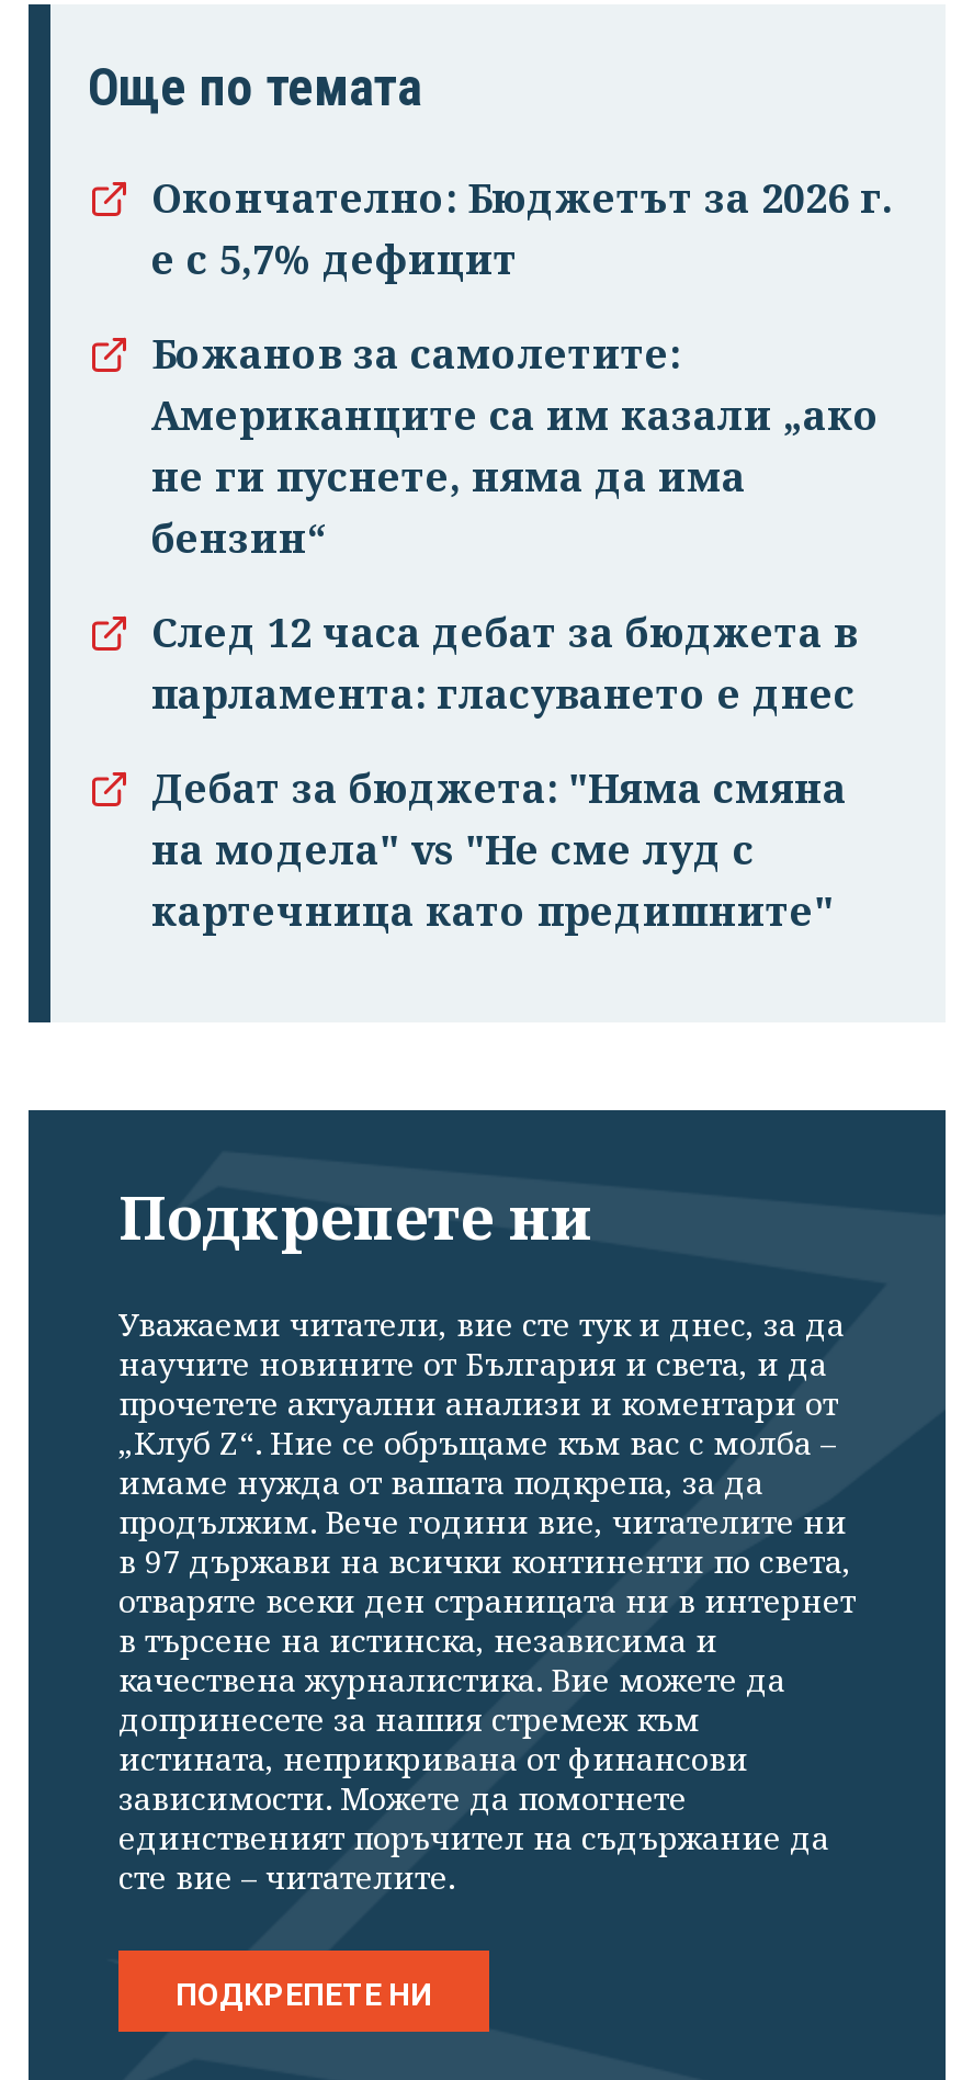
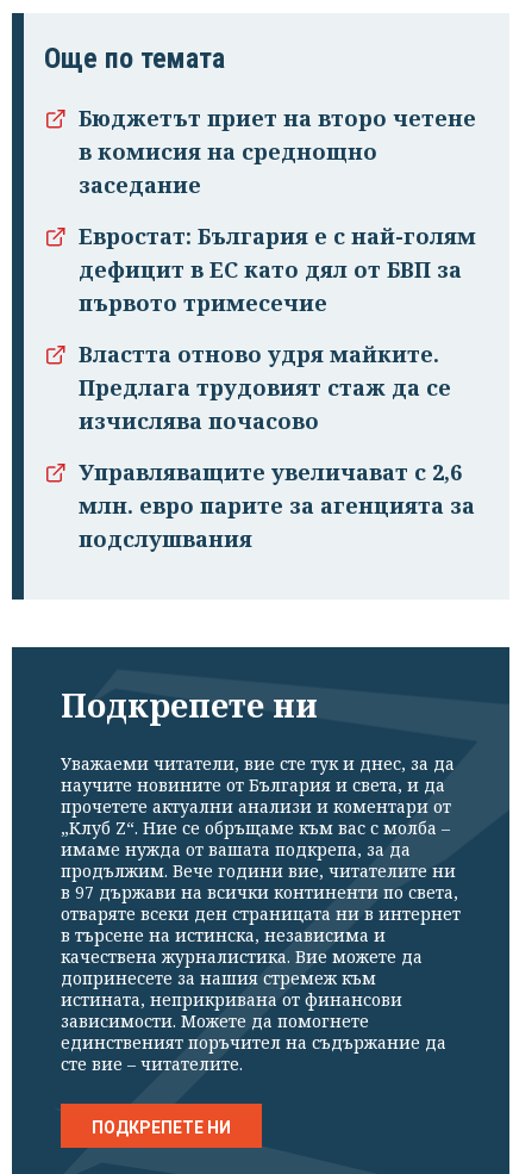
- Окончателно: Бюджетът за 2026 г.
- е с 5,7% дефицит
+ Бюджетът приет на второ четене
+ в комисия на среднощно
+ заседание

- Божанов за самолетите:
- Американците са им казали „ако
- не ги пуснете, няма да има
- бензин“
+ Евростат: България е с най-голям
+ дефицит в ЕС като дял от БВП за
+ първото тримесечие

- След 12 часа дебат за бюджета в
- парламента: гласуването е днес
+ Властта отново удря майките.
+ Предлага трудовият стаж да се
+ изчислява почасово

- Дебат за бюджета: "Няма смяна
- на модела" vs "Не сме луд с
- картечница като предишните"
+ Управляващите увеличават с 2,6
+ млн. евро парите за агенцията за
+ подслушвания
